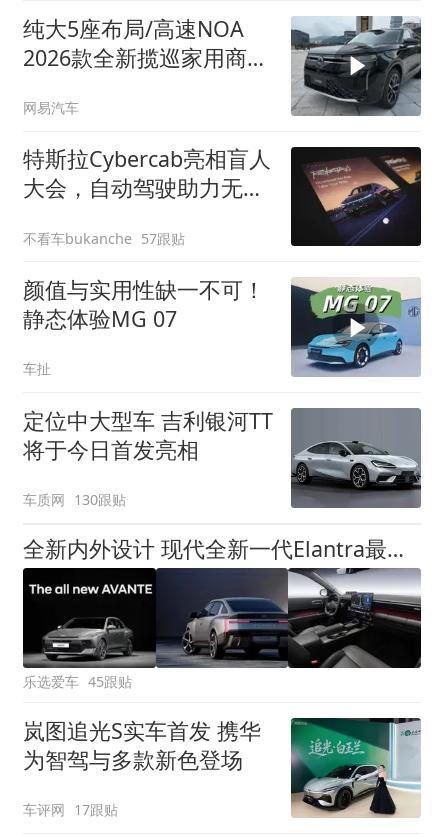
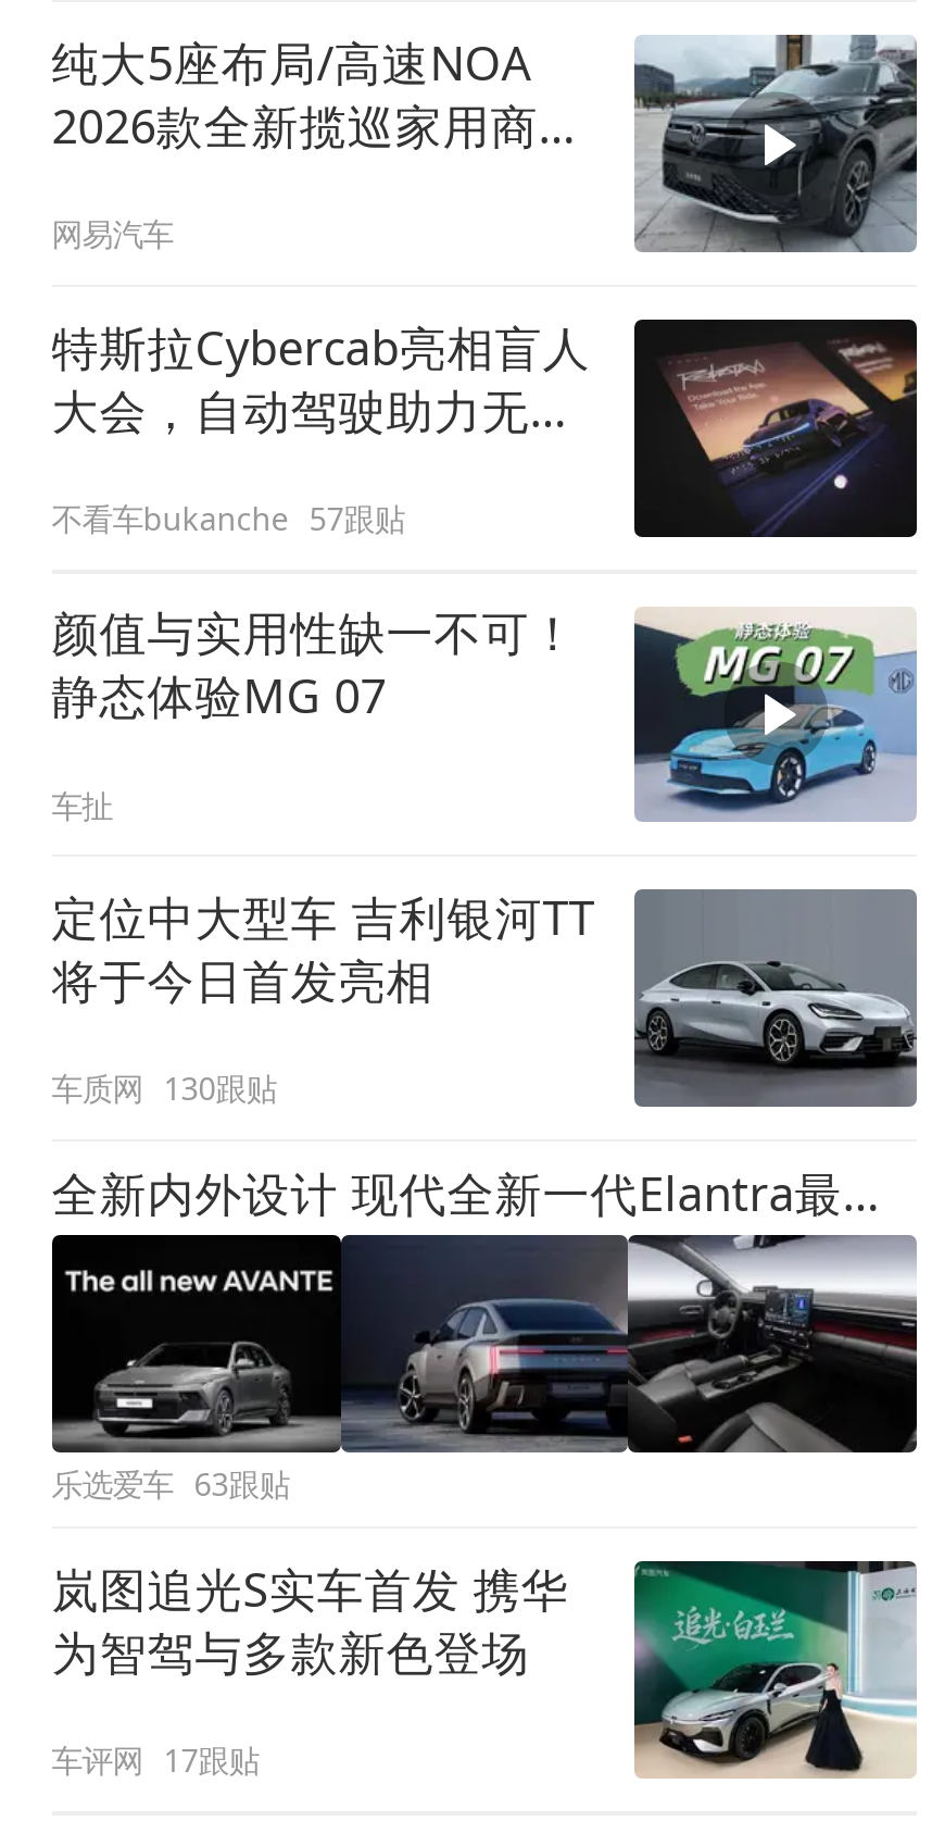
- 乐选爱车 45跟贴
+ 乐选爱车 63跟贴
